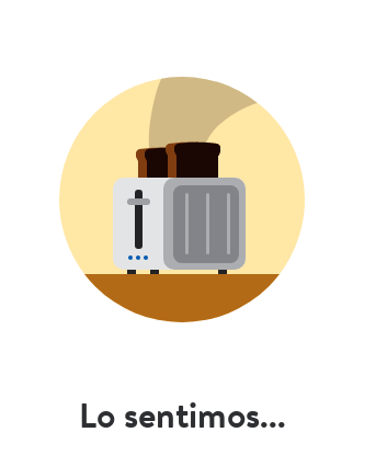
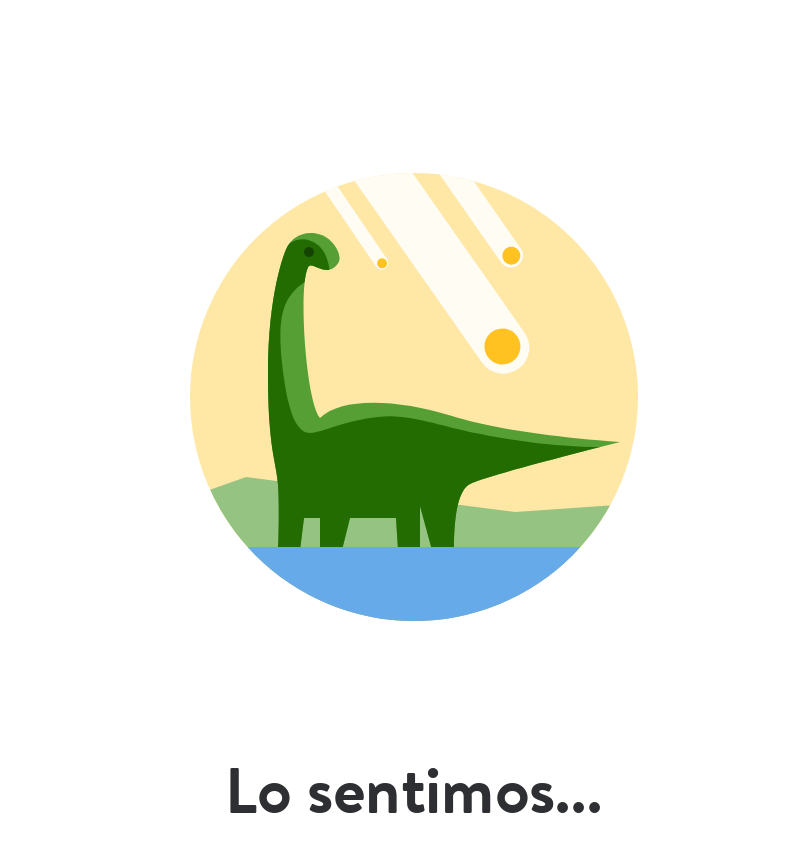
- [image]
+ [image]
